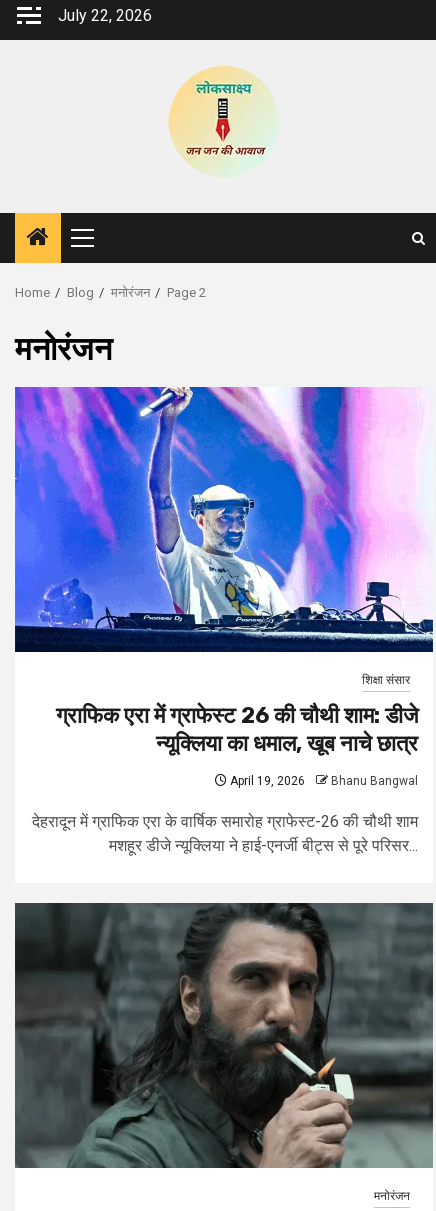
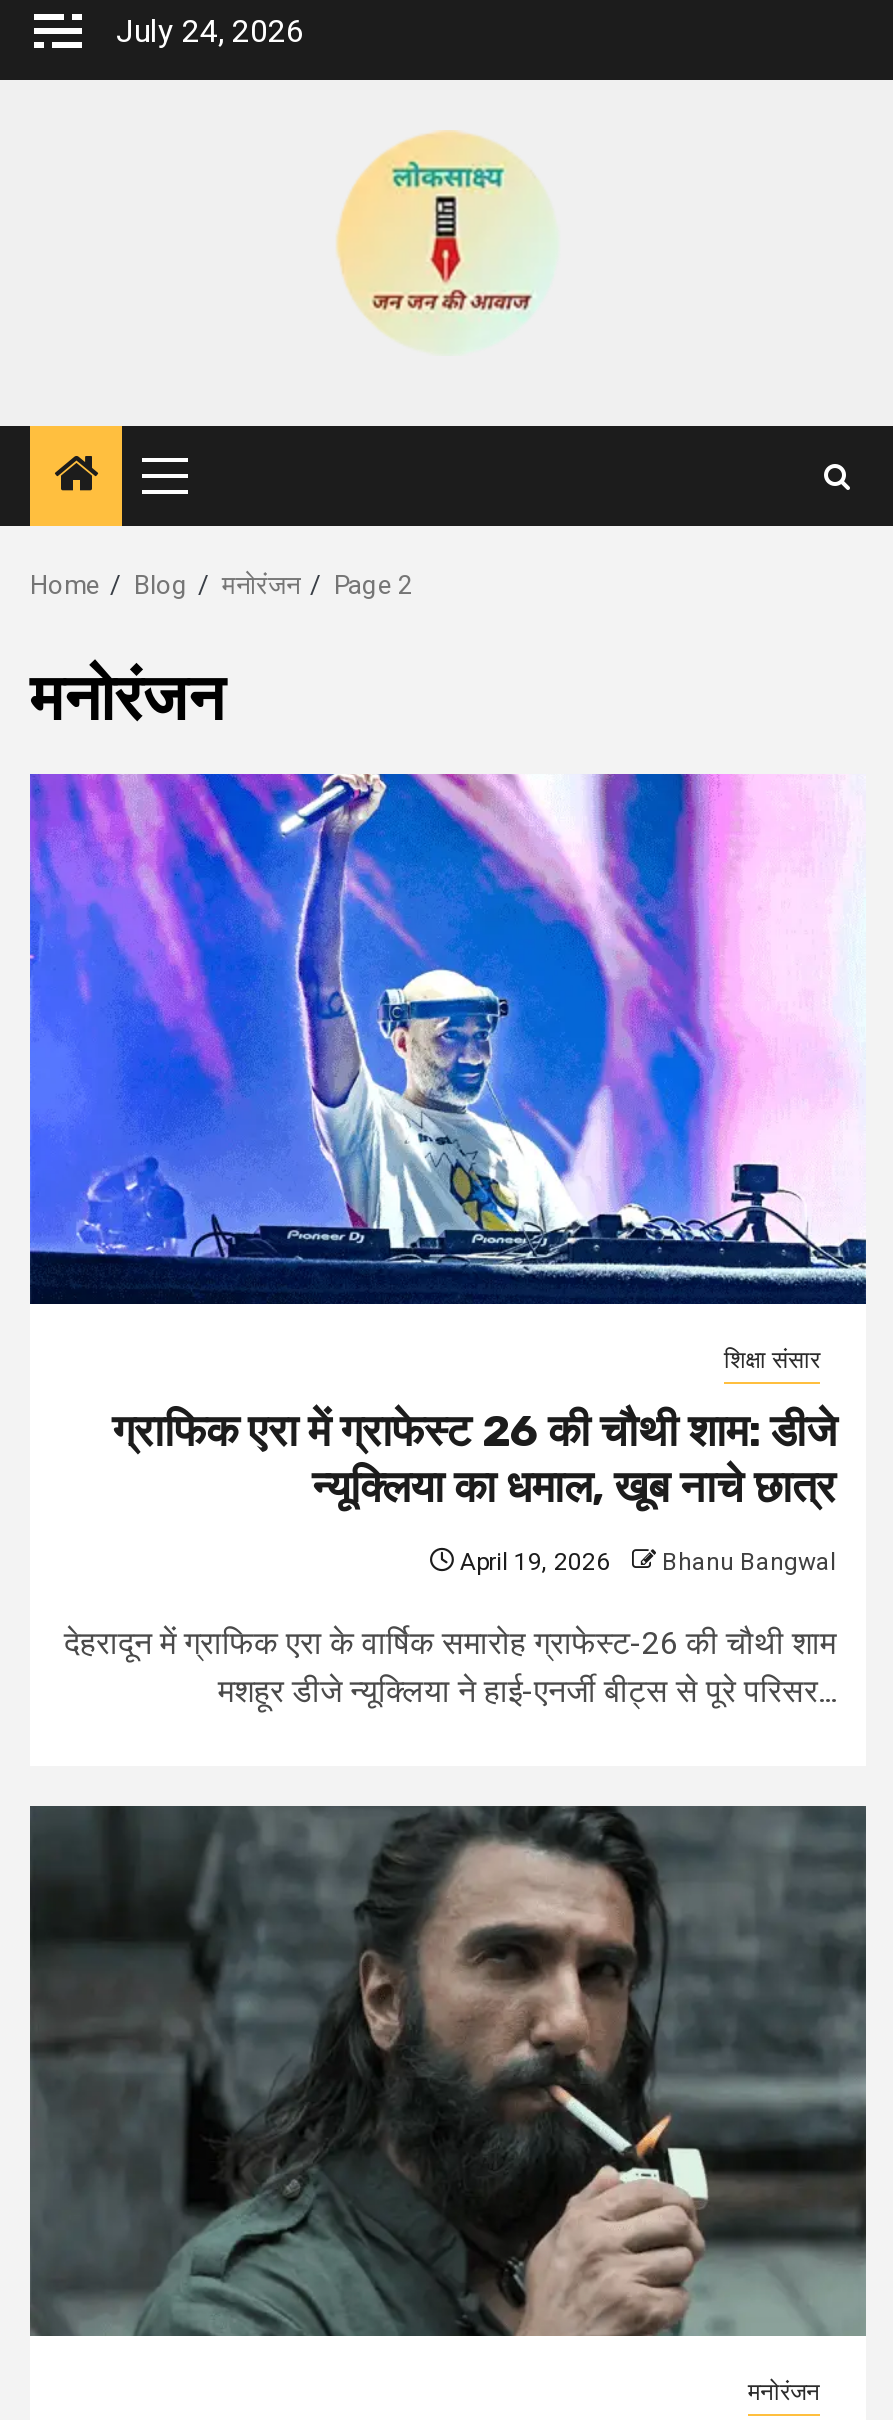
- July 22, 2026
+ July 24, 2026
